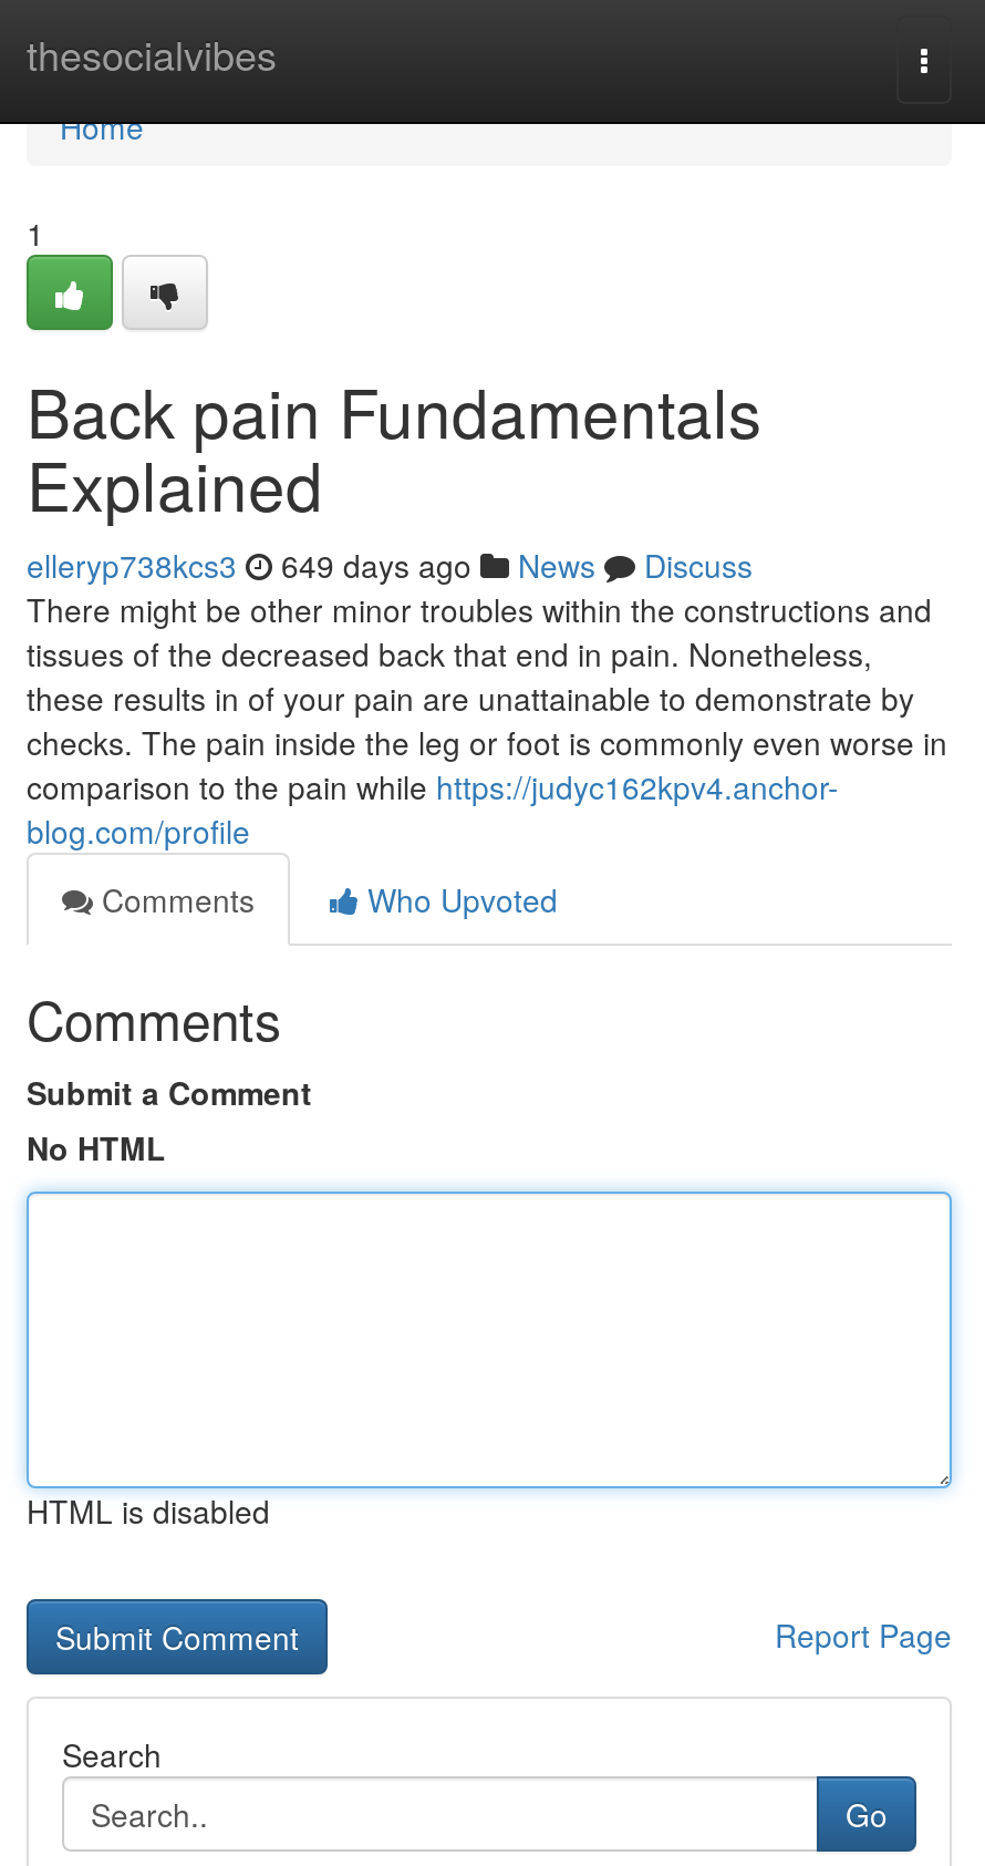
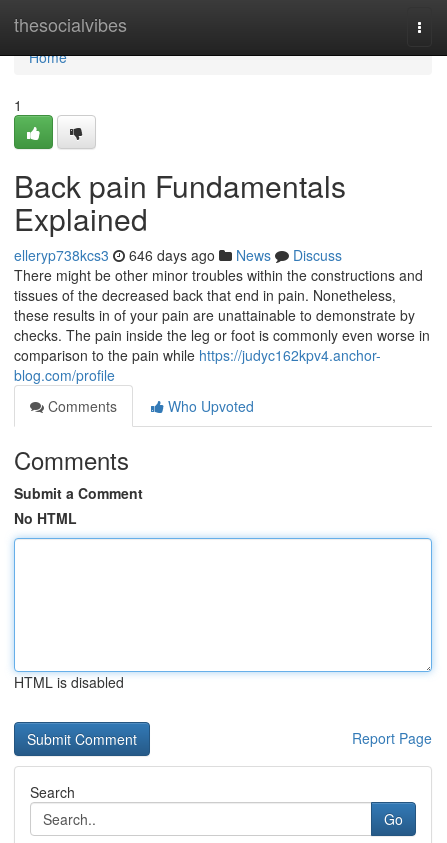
- elleryp738kcs3 649 days ago News Discuss
+ elleryp738kcs3 646 days ago News Discuss
